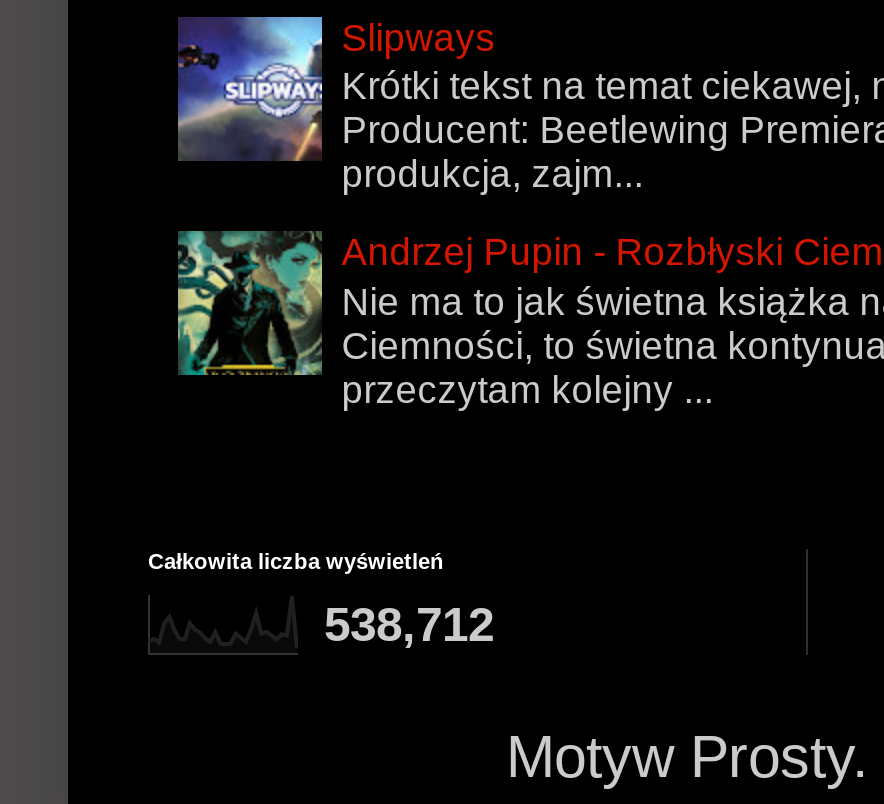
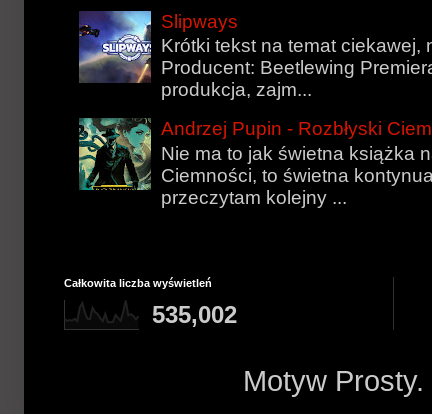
- 538,712
+ 535,002
